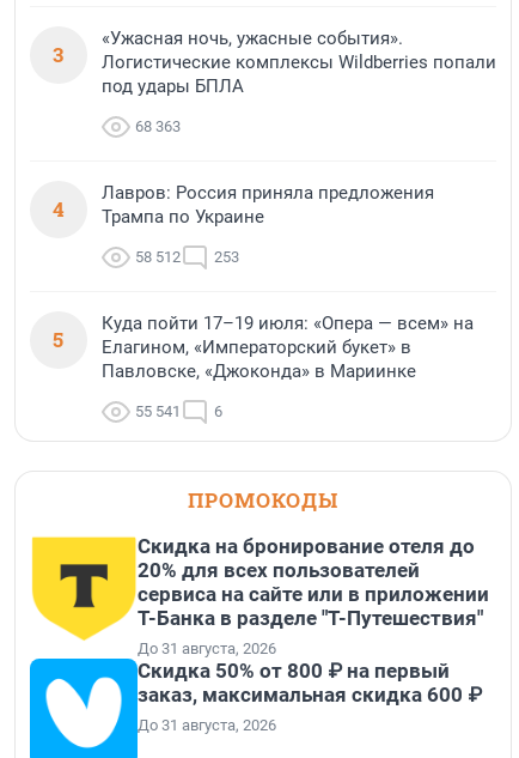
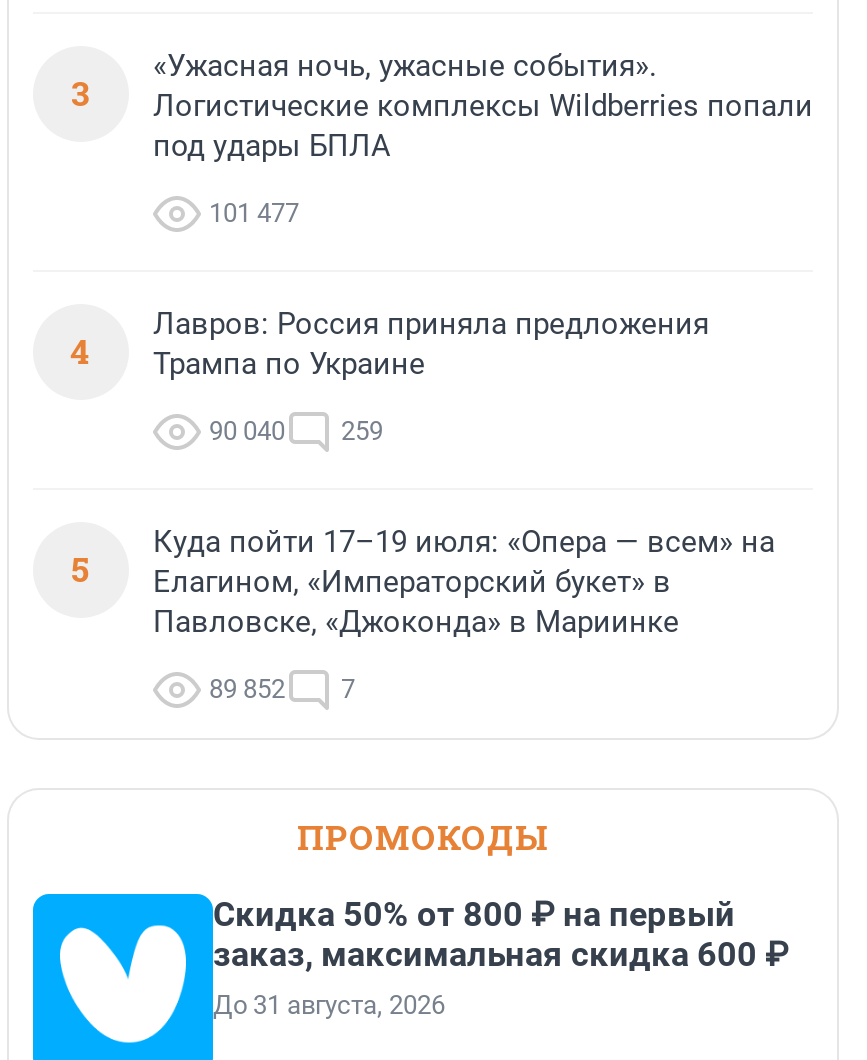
- 68 363
+ 101 477

- 58 512
+ 90 040

- 253
+ 259

- 55 541
+ 89 852

- 6
+ 7

- [image]
- Скидка на бронирование отеля до
- 20% для всех пользователей
- сервиса на сайте или в приложении
- Т-Банка в разделе "Т-Путешествия"
- До 31 августа, 2026
